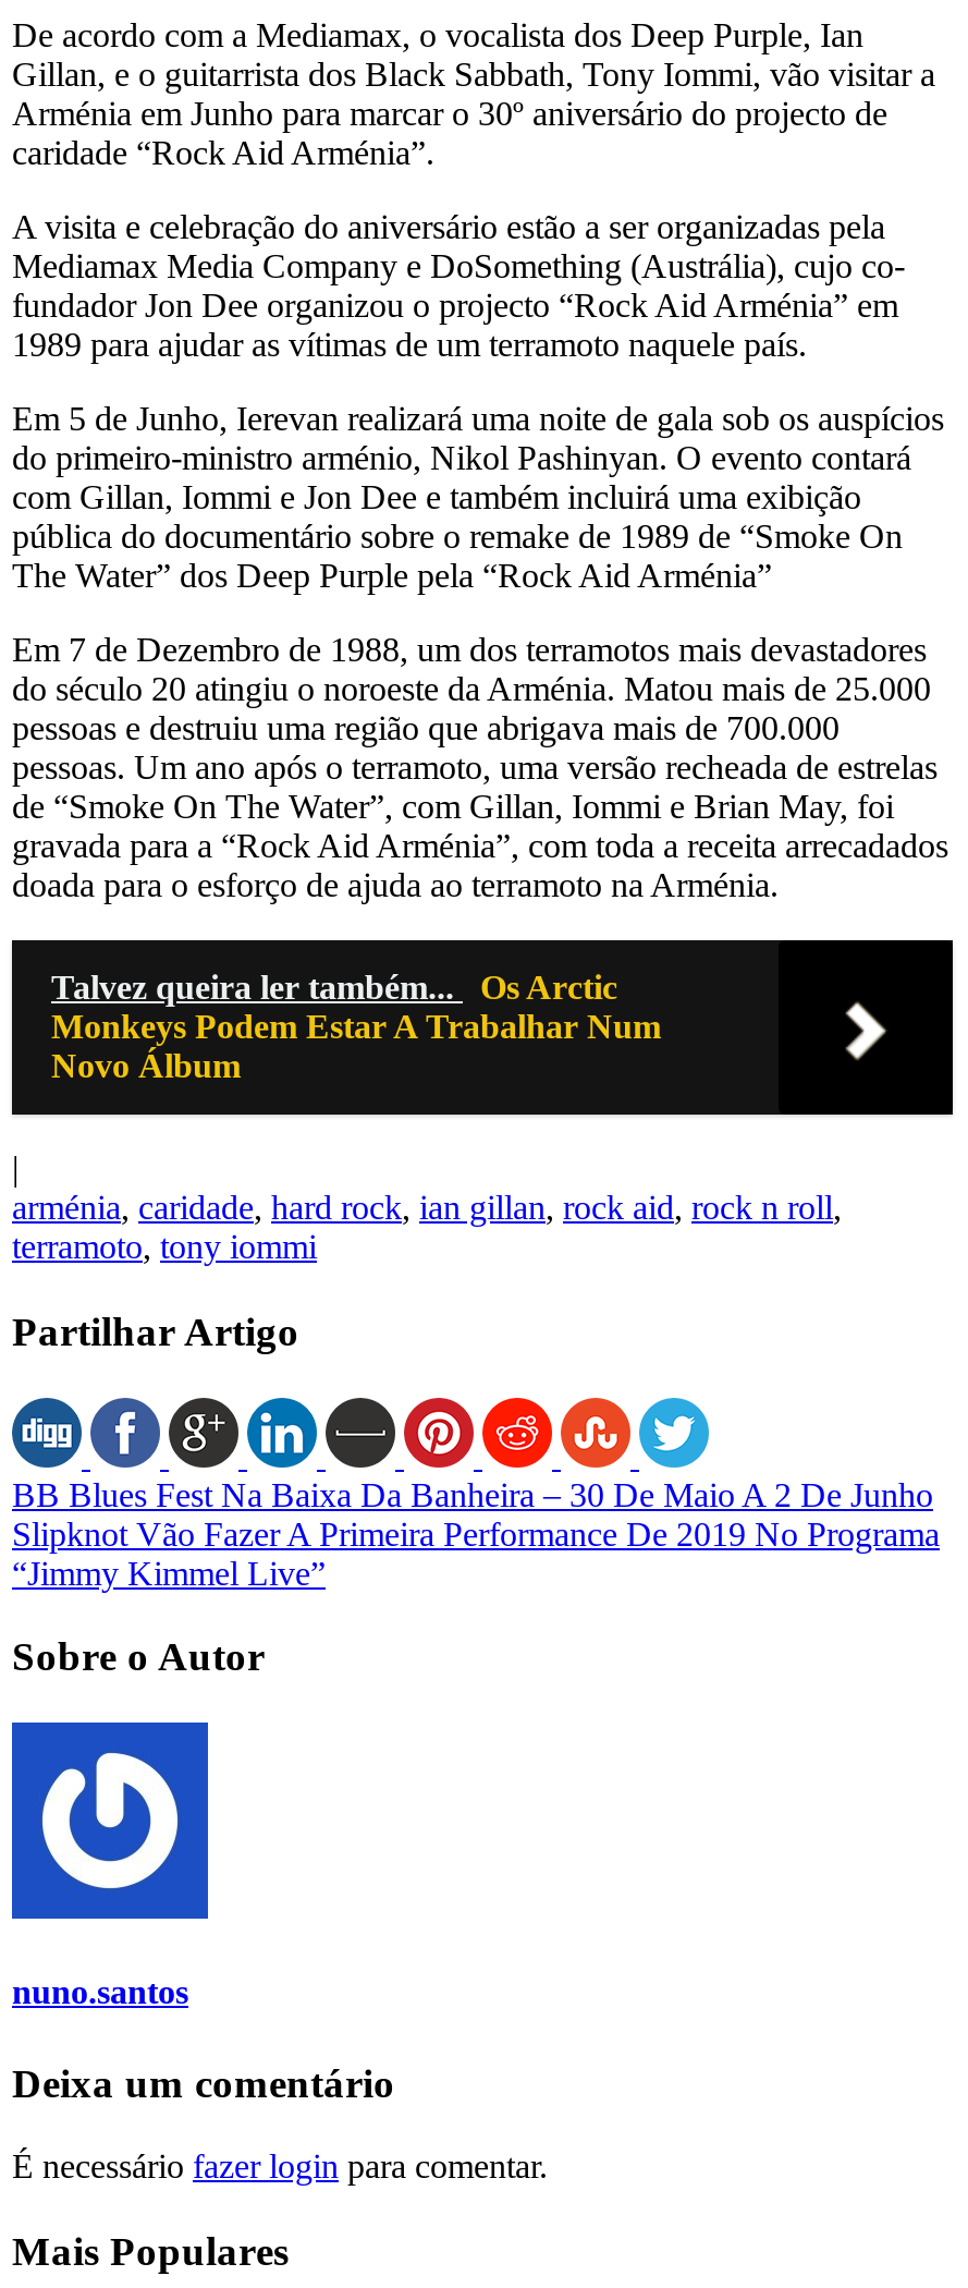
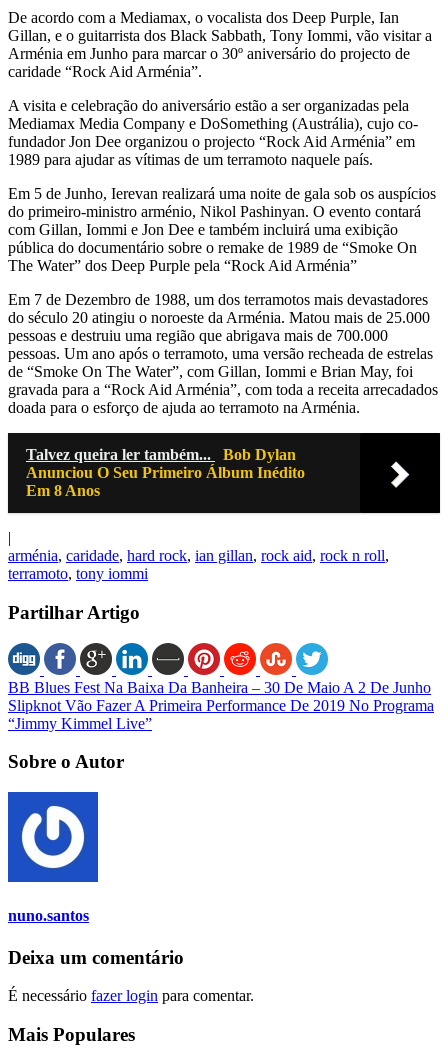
- Talvez queira ler também... Os Arctic
- Monkeys Podem Estar A Trabalhar Num
- Novo Álbum
+ Talvez queira ler também... Bob Dylan
+ Anunciou O Seu Primeiro Álbum Inédito
+ Em 8 Anos
